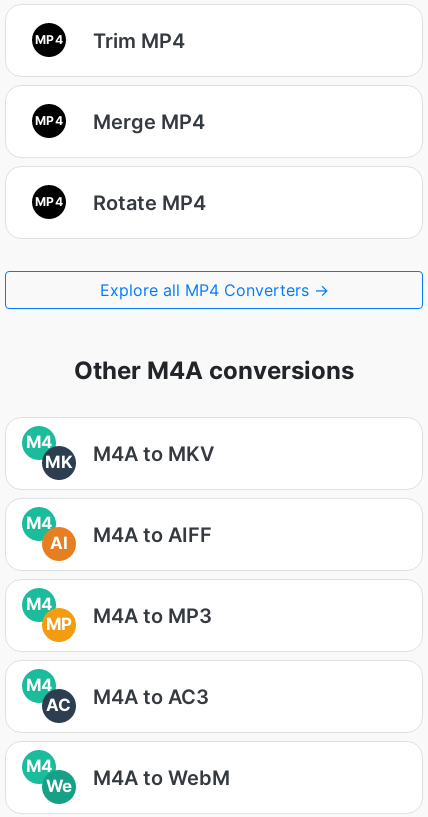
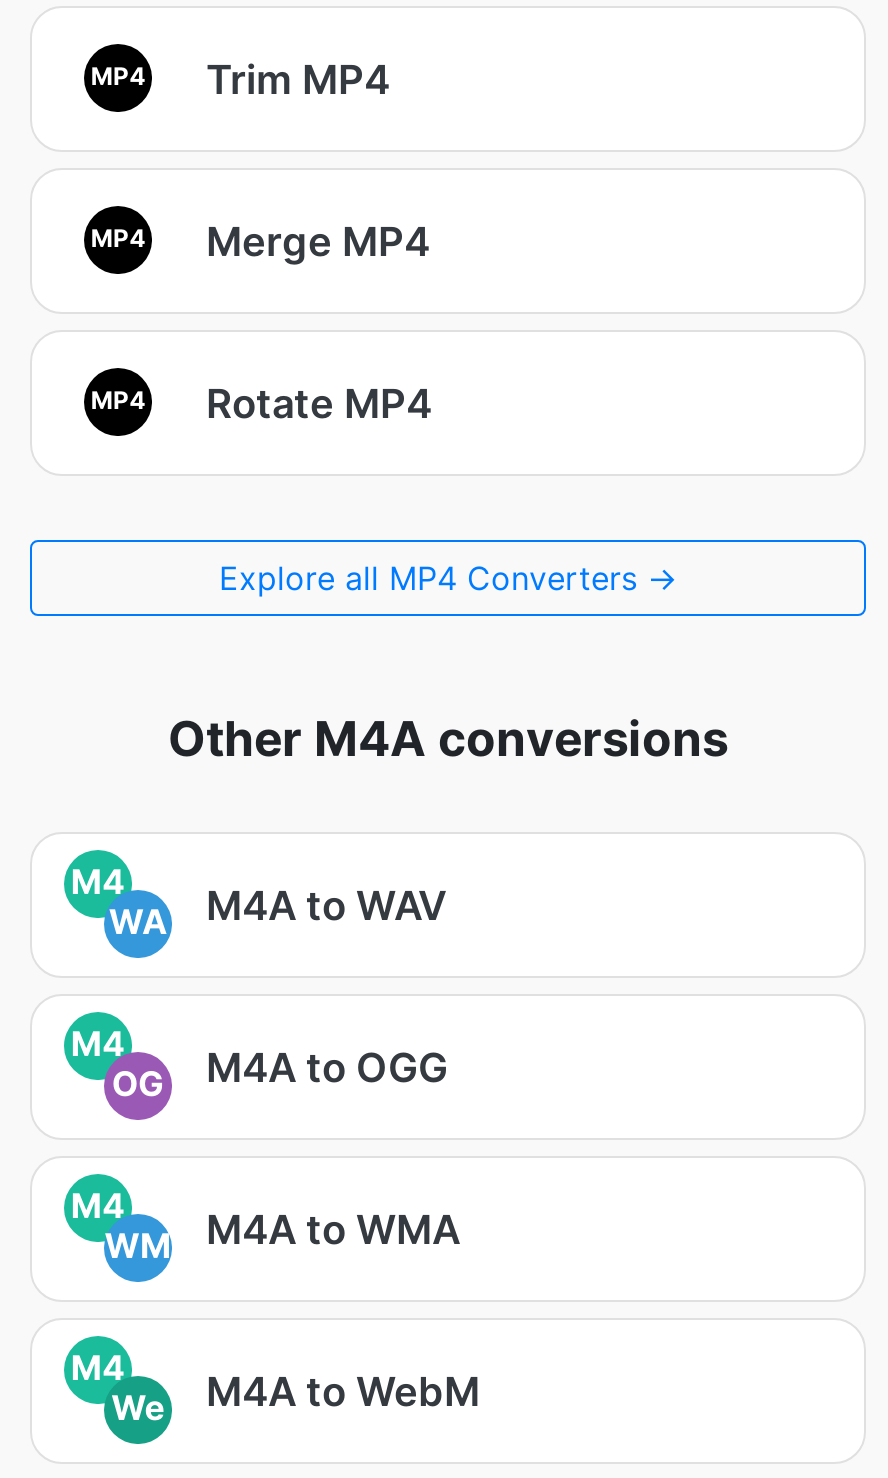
- MK
- M4A to MKV
+ WA
+ M4A to WAV

- AI
- M4A to AIFF
+ OG
+ M4A to OGG

- MP
- M4A to MP3
- M4
- AC
- M4A to AC3
+ WM
+ M4A to WMA
